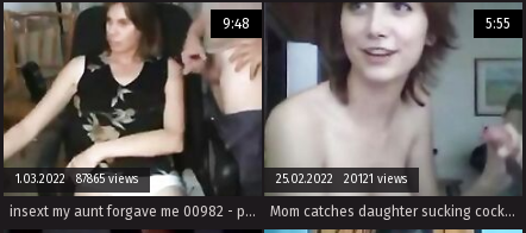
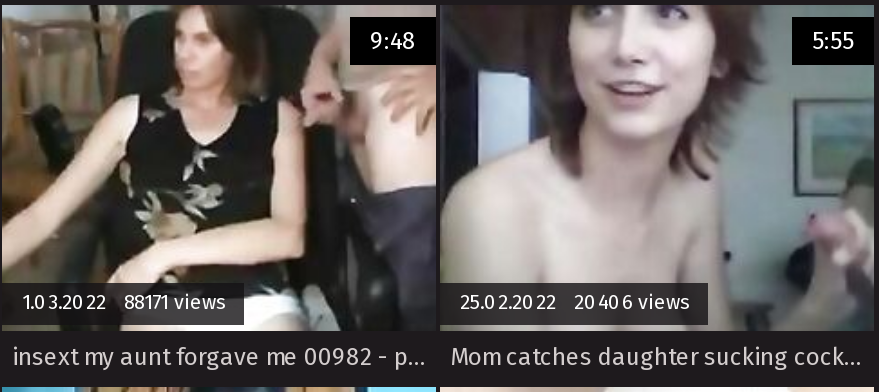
- 1.03.2022 87865 views
+ 1.03.2022 88171 views

- 25.02.2022 20121 views
+ 25.02.2022 20406 views
